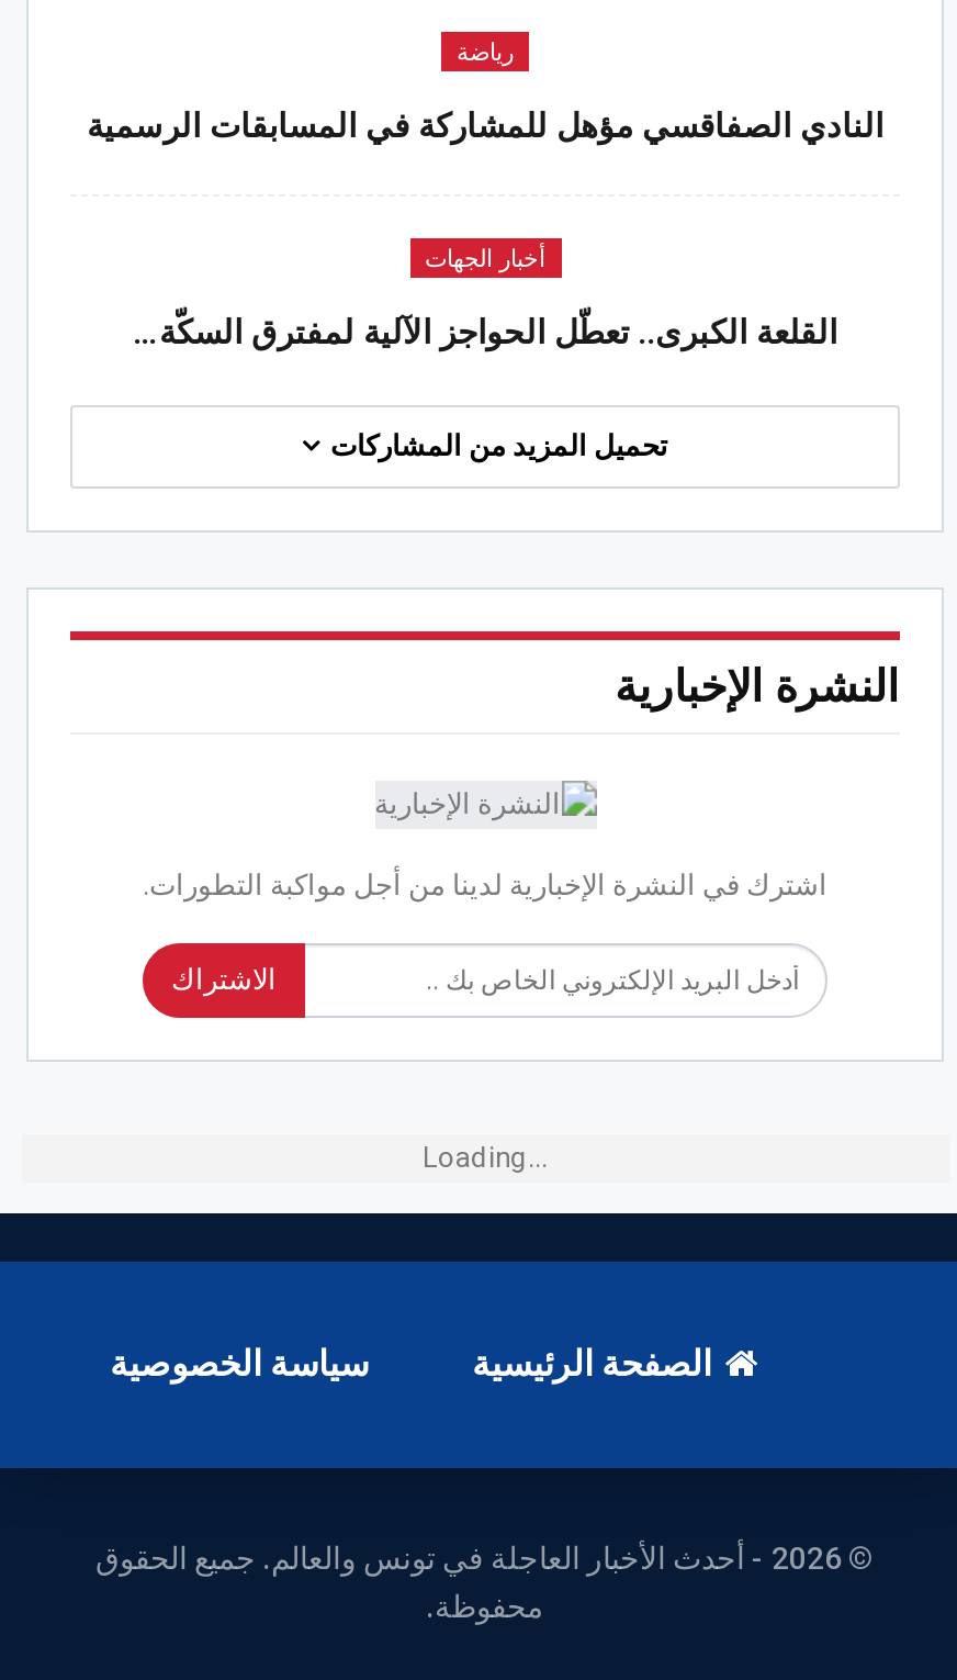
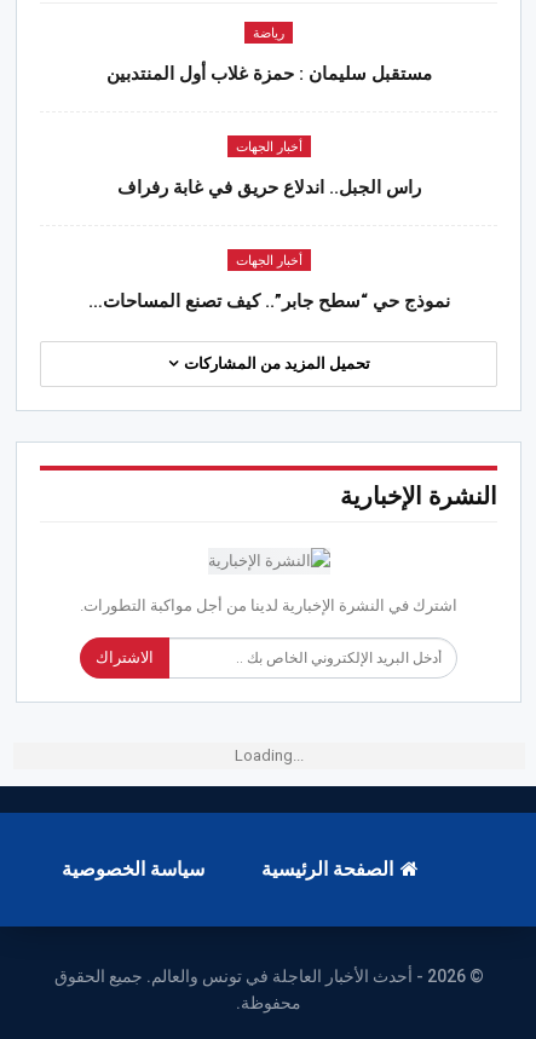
- النادي الصفاقسي مؤهل للمشاركة في المسابقات الرسمية
+ مستقبل سليمان : حمزة غلاب أول المنتدبين

- القلعة الكبرى.. تعطّل الحواجز الآلية لمفترق السكّة…
+ راس الجبل.. اندلاع حريق في غابة رفراف
+ أخبار الجهات
+ نموذج حي “سطح جابر”.. كيف تصنع المساحات…
